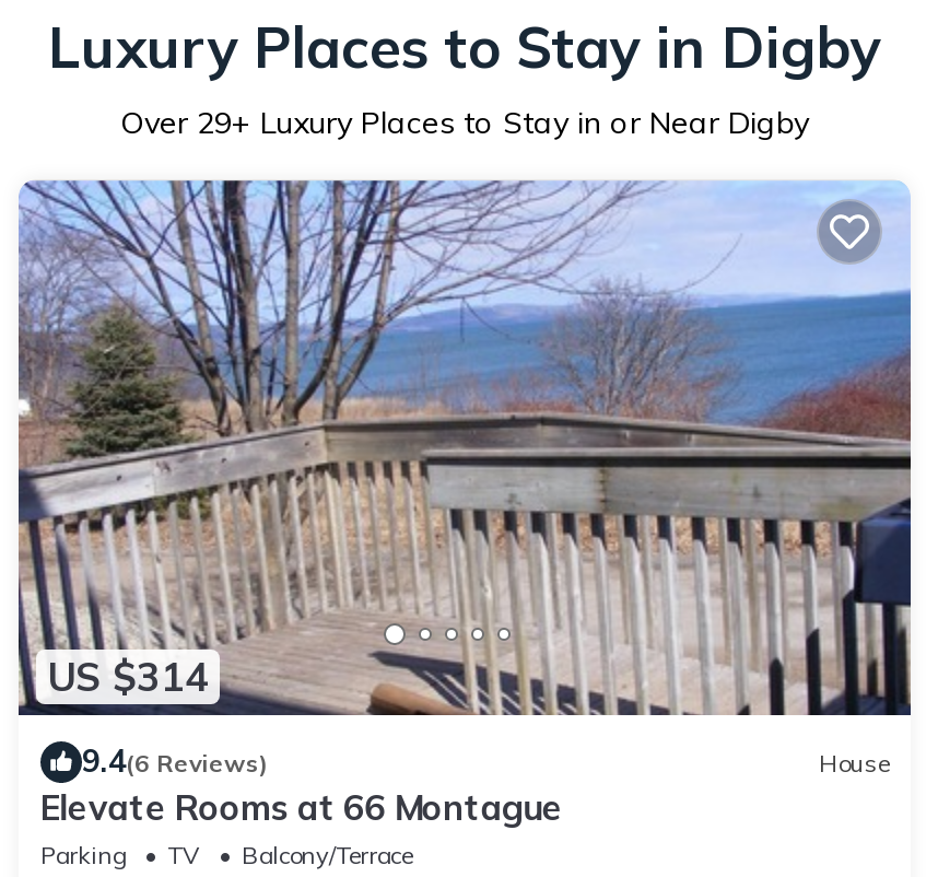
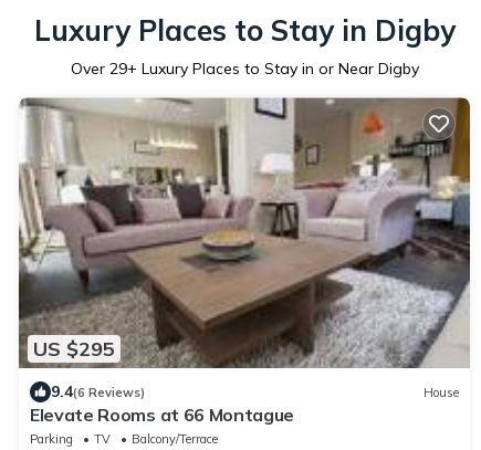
- [image]
- US $314
+ [image]
+ US $295
